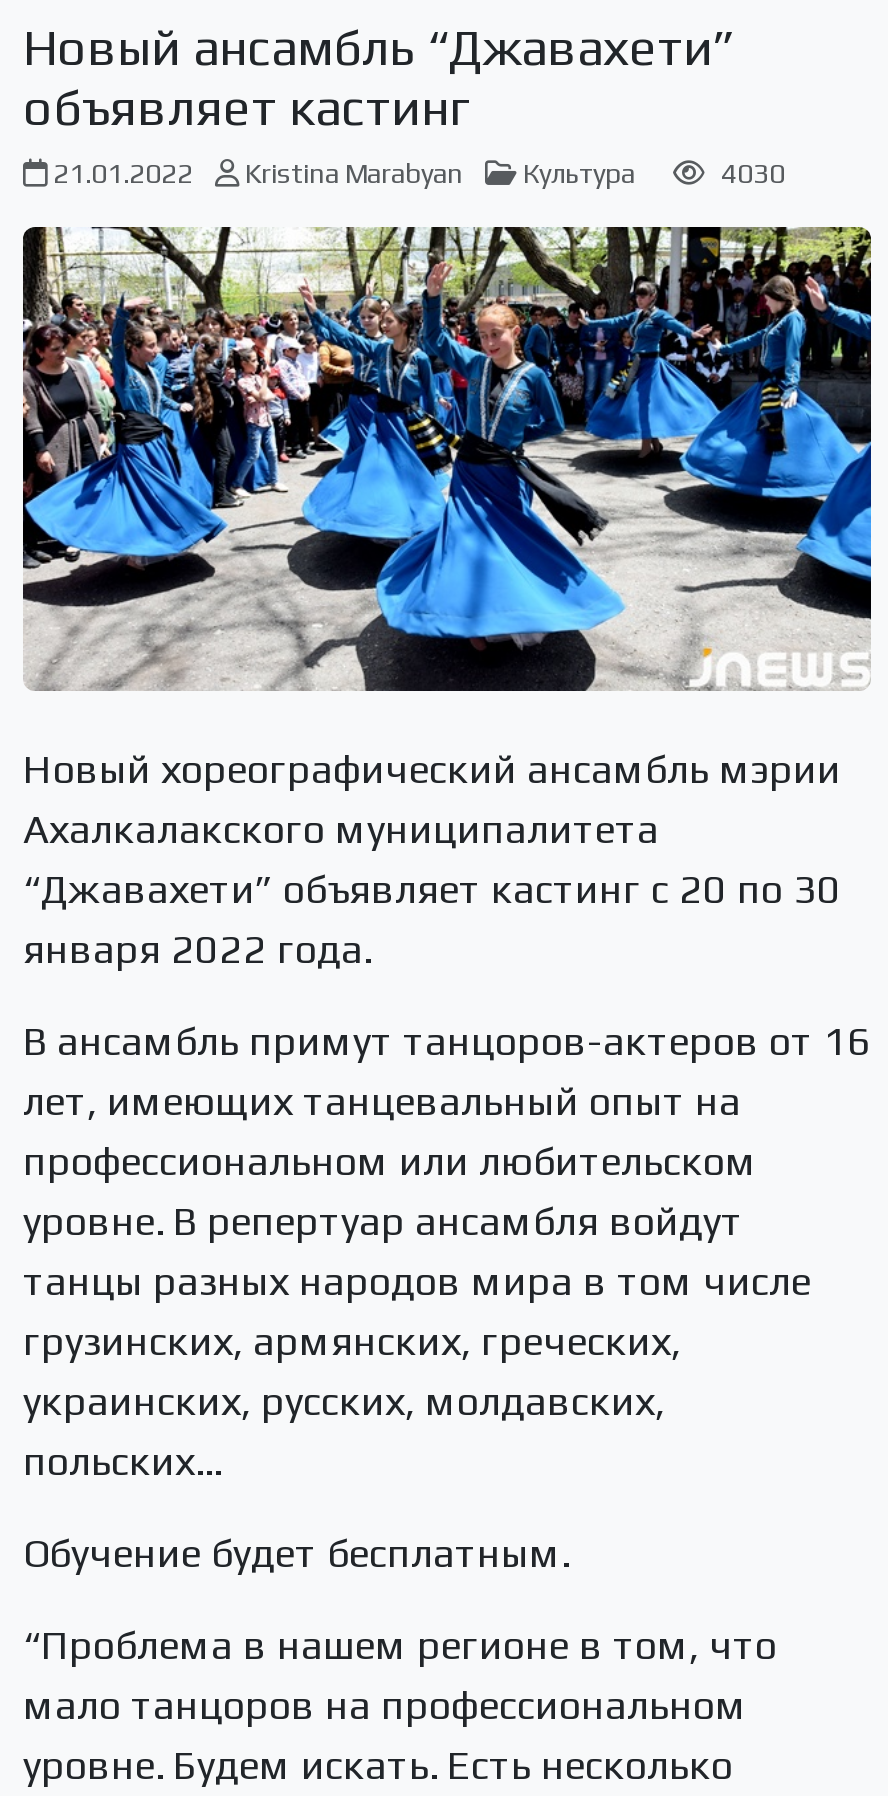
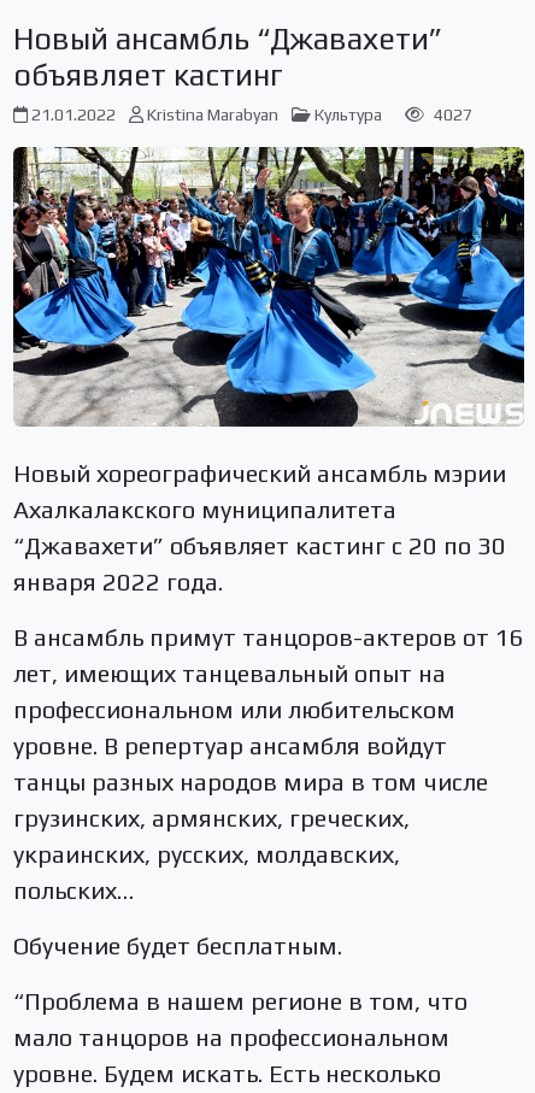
- 4030
+ 4027
